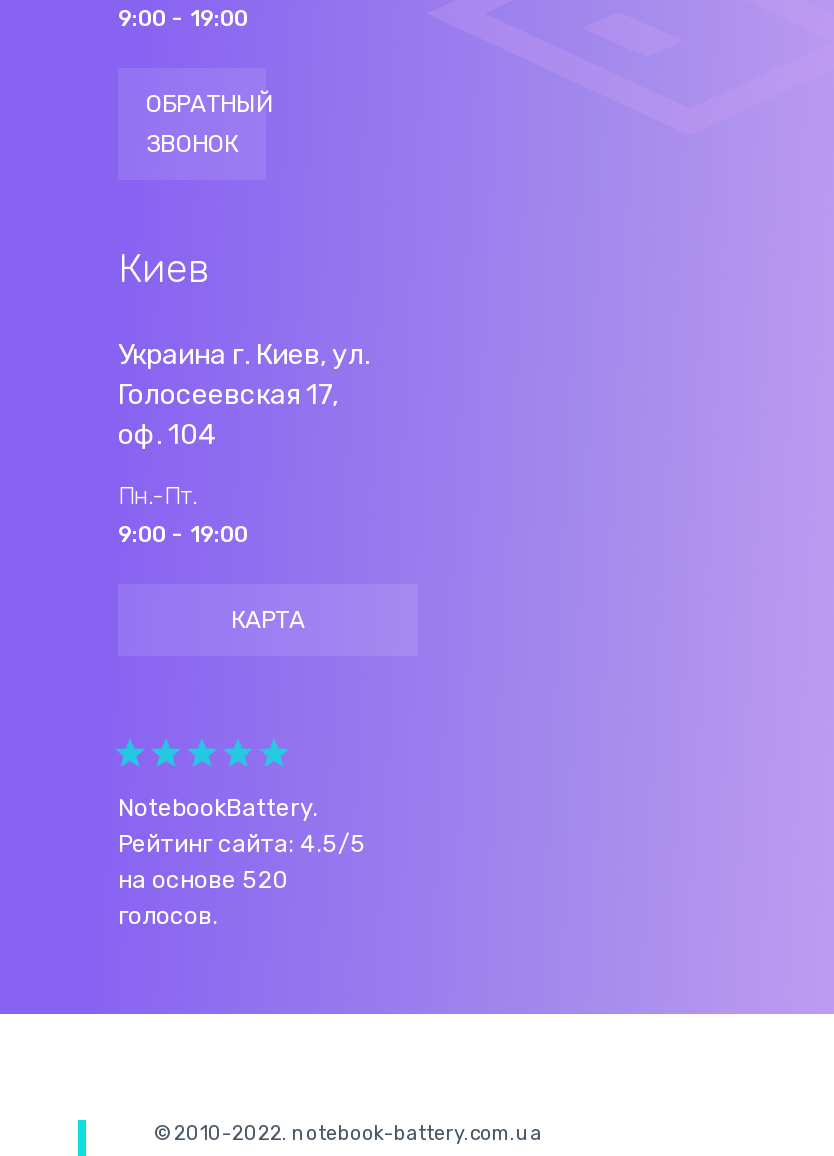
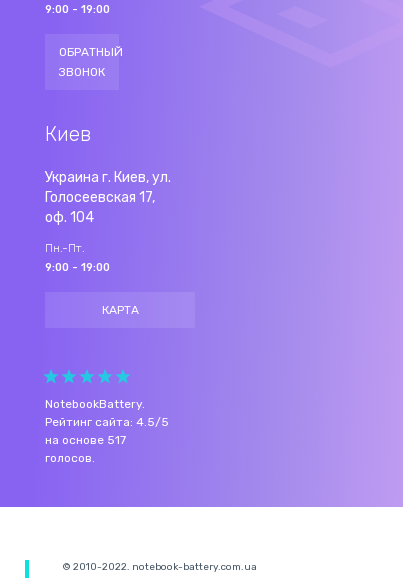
- на основе 520
+ на основе 517
